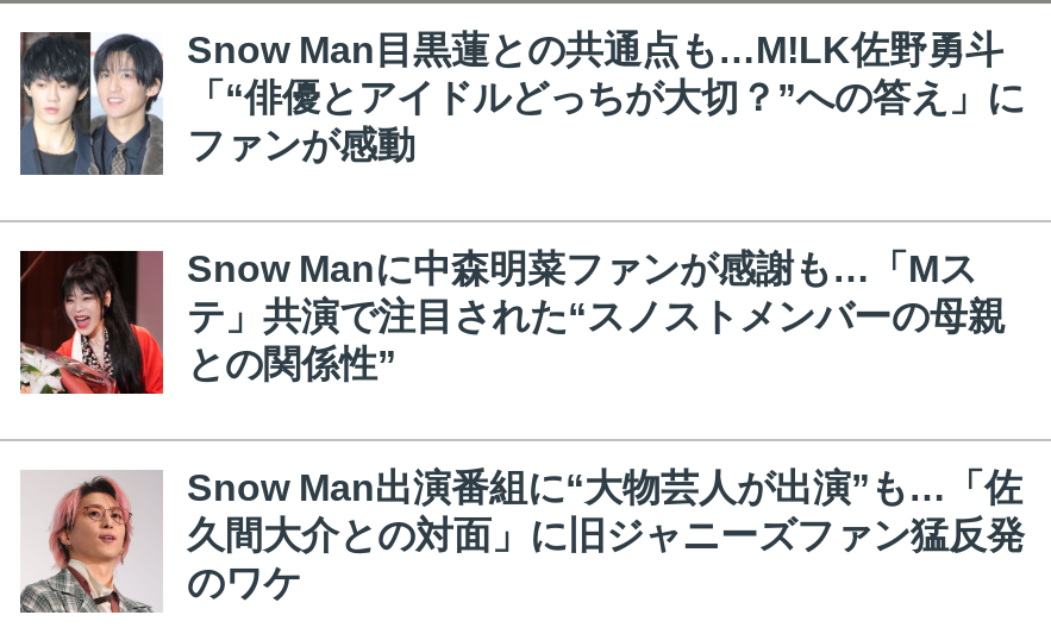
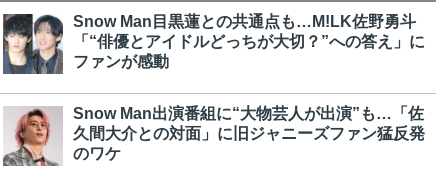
- [image]
- Snow Manに中森明菜ファンが感謝も…「Mス
- テ」共演で注目された“スノストメンバーの母親
- との関係性”
